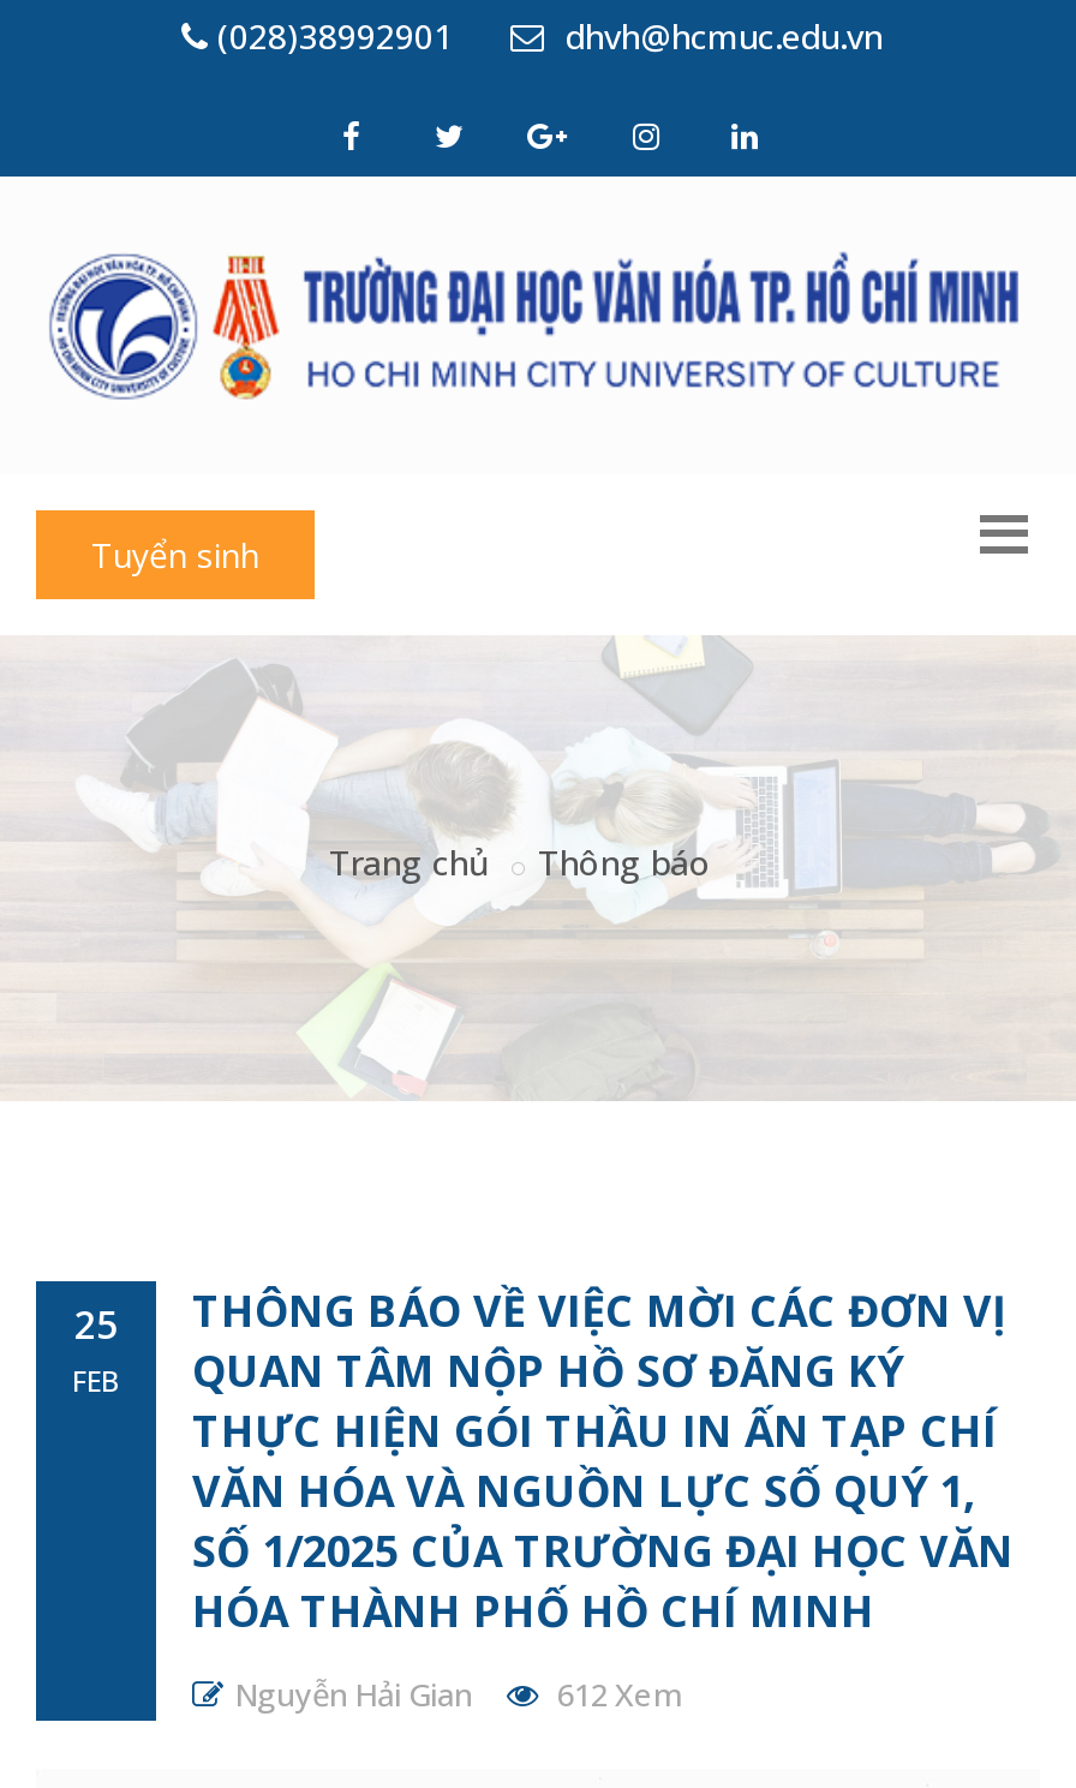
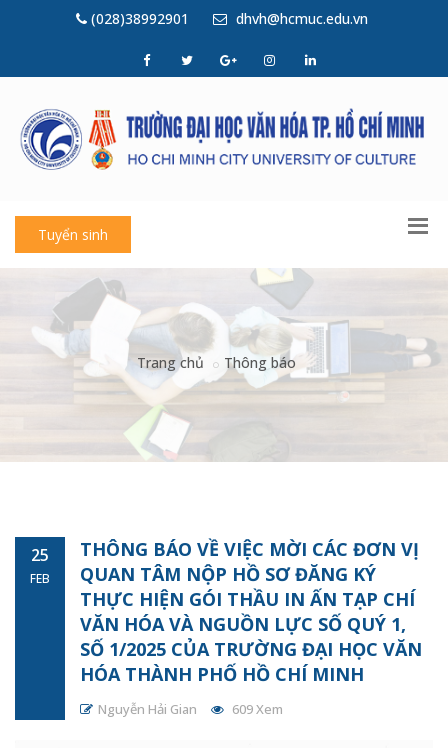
- Nguyễn Hải Gian 612 Xem
+ Nguyễn Hải Gian 609 Xem
